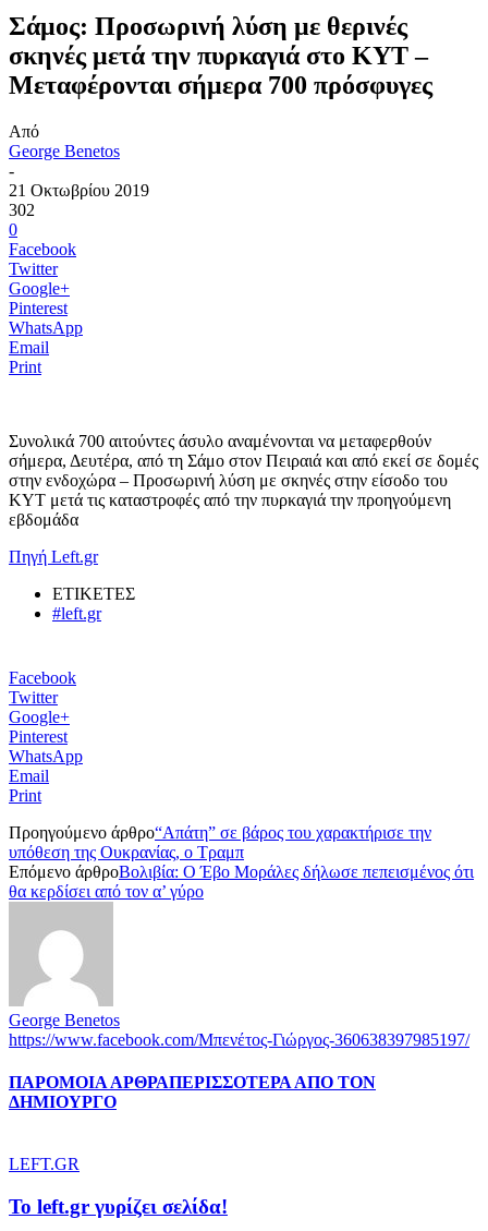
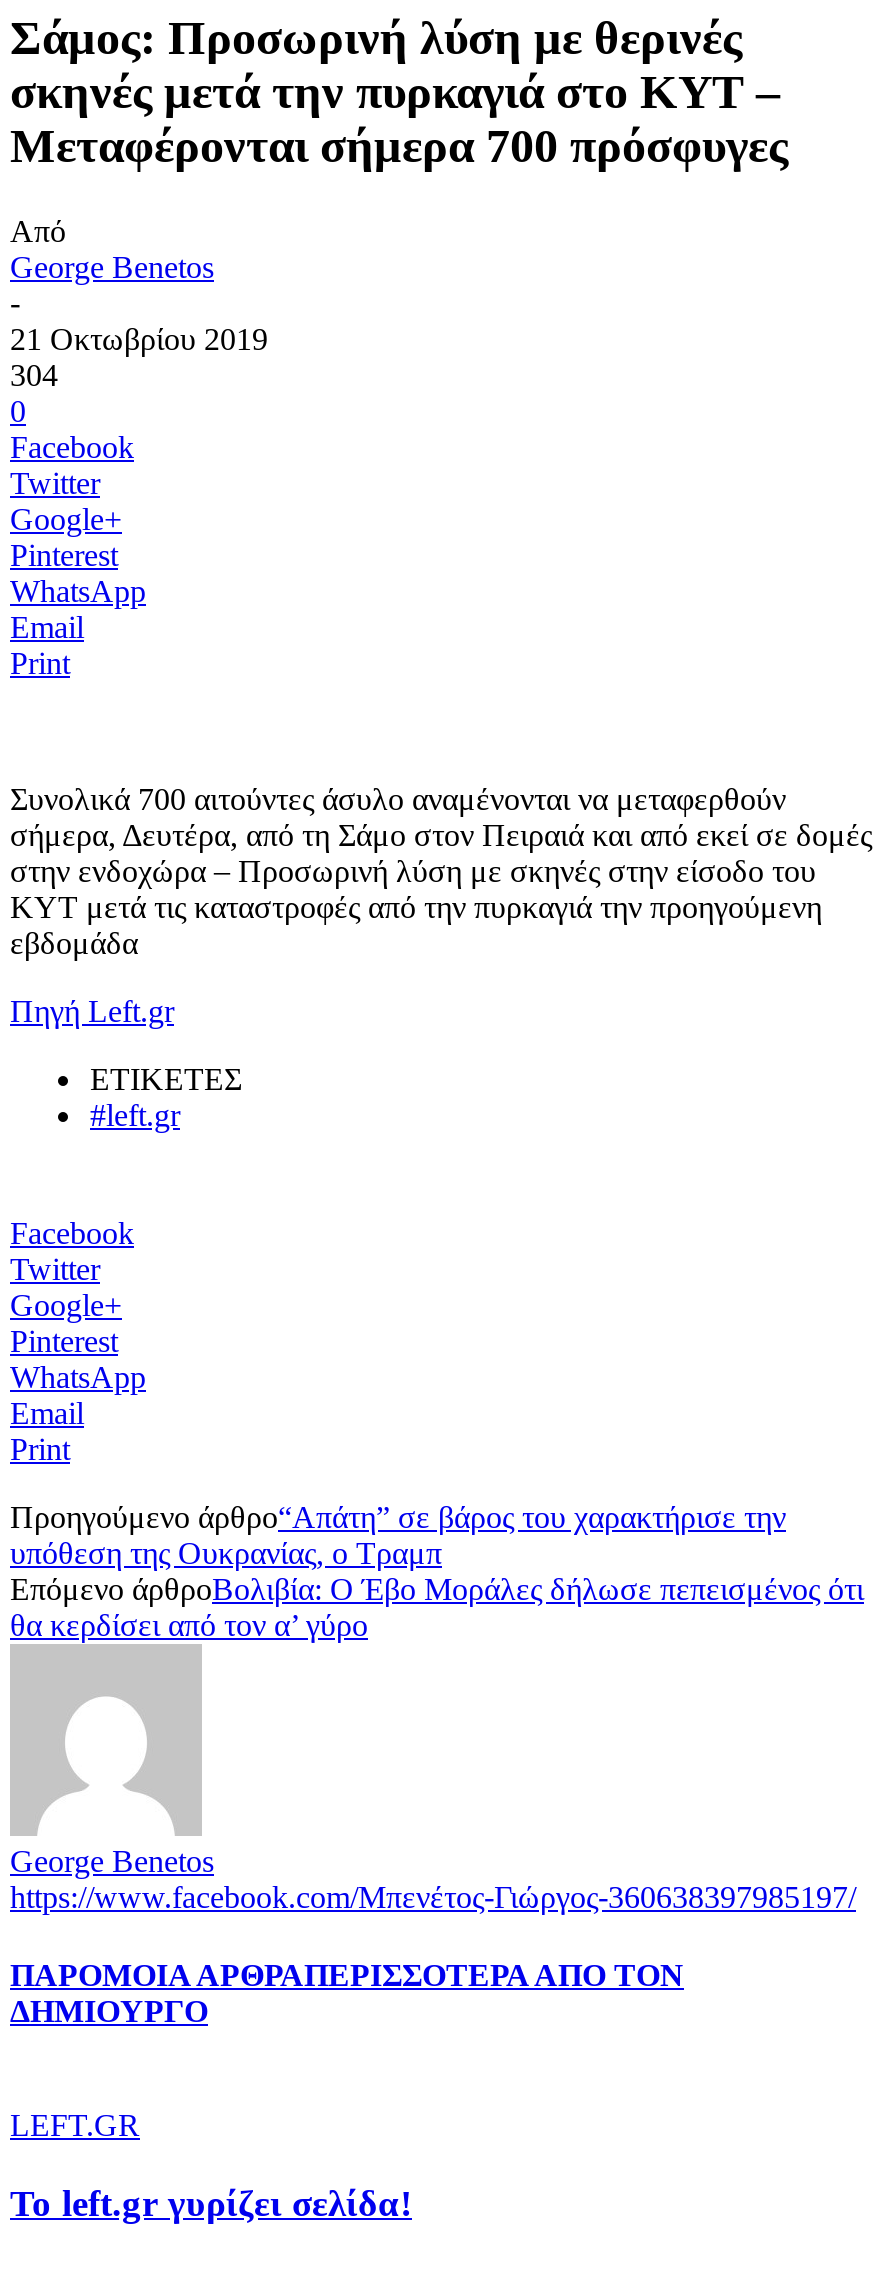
- 302
+ 304
